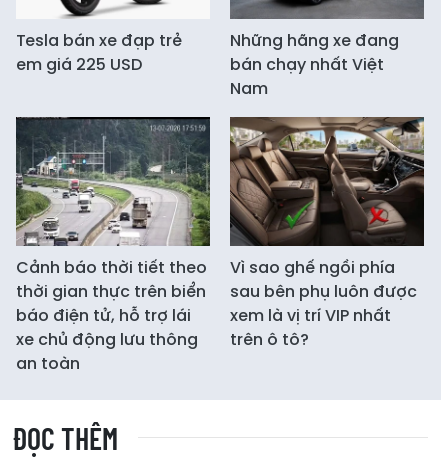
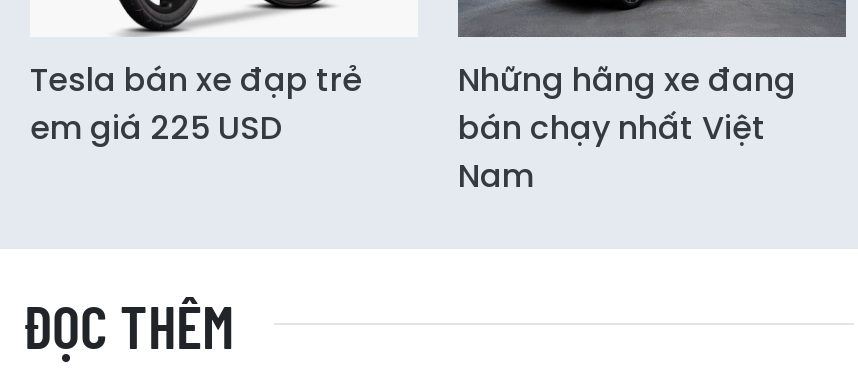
- [image]
- Cảnh báo thời tiết theo
- thời gian thực trên biển
- báo điện tử, hỗ trợ lái
- xe chủ động lưu thông
- an toàn

- [image]
- Vì sao ghế ngồi phía
- sau bên phụ luôn được
- xem là vị trí VIP nhất
- trên ô tô?
